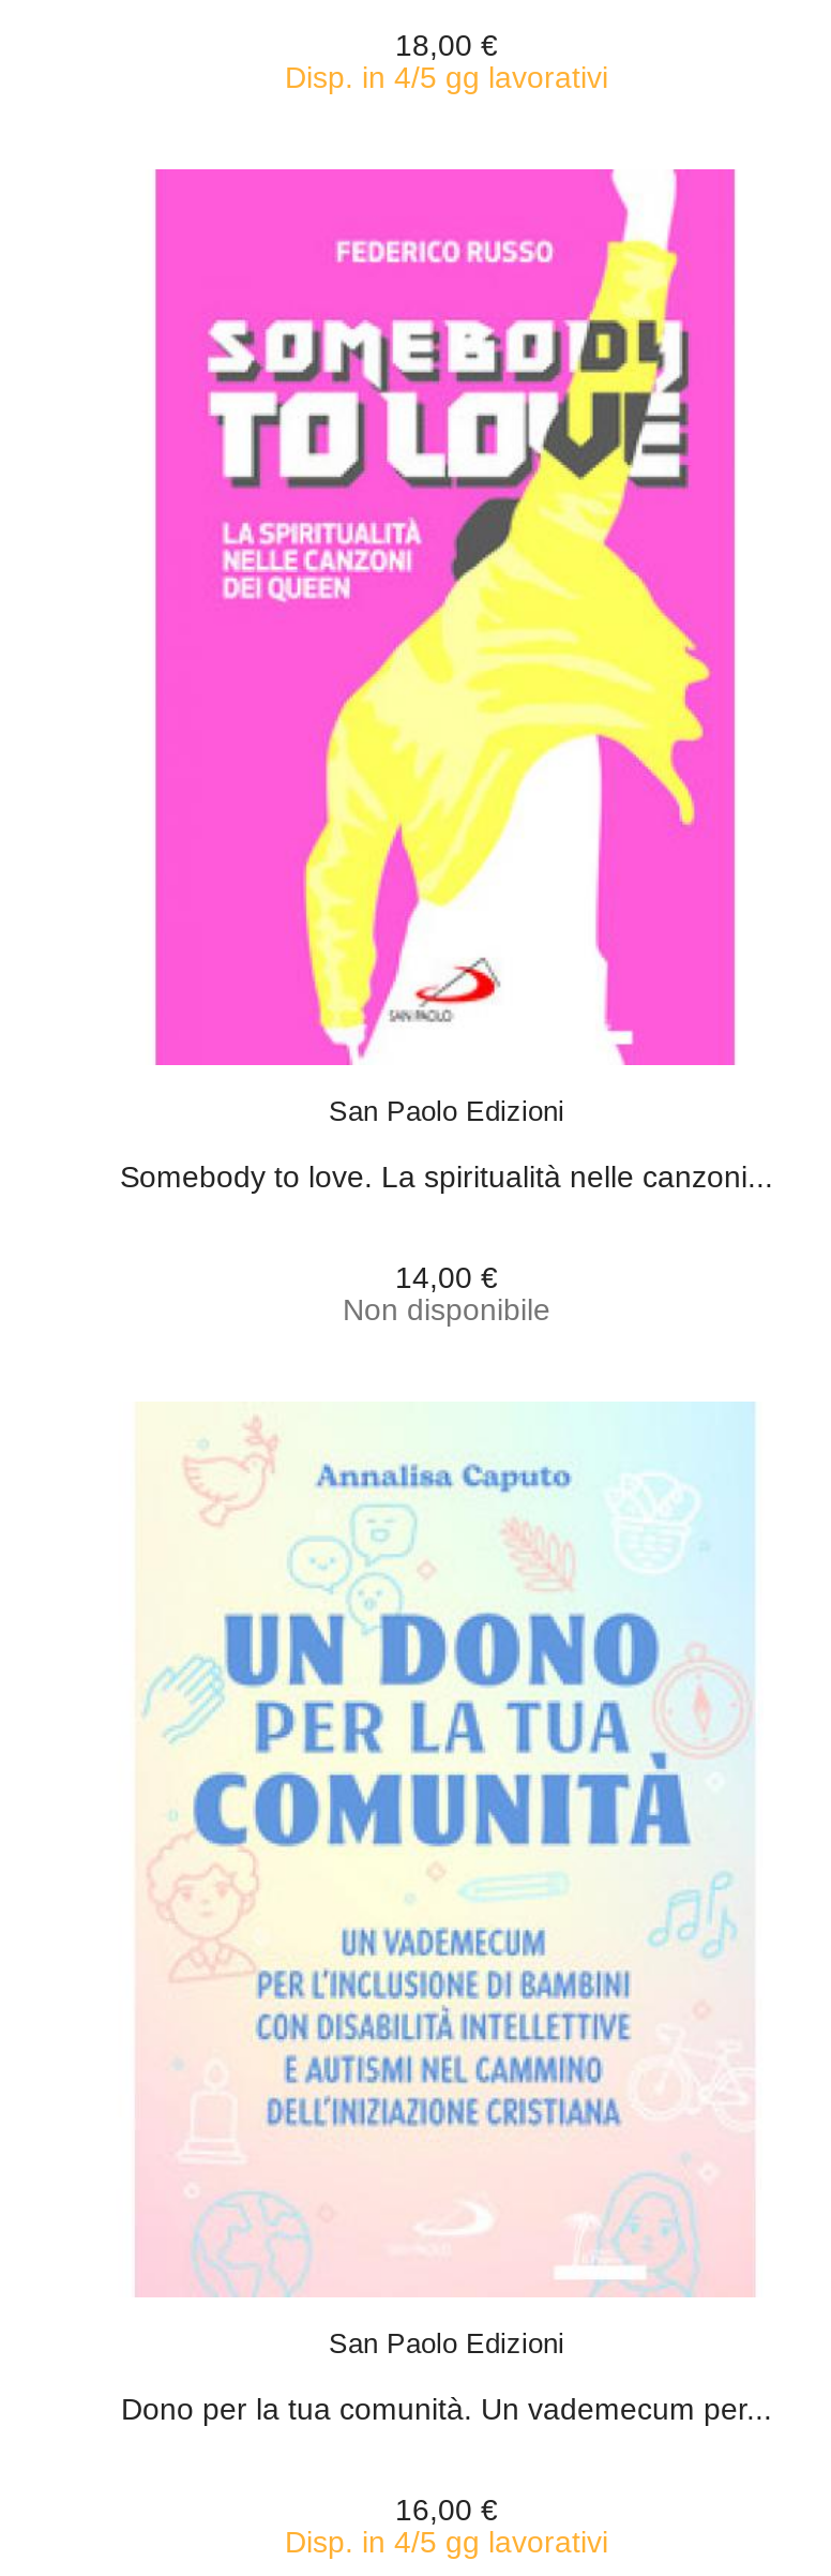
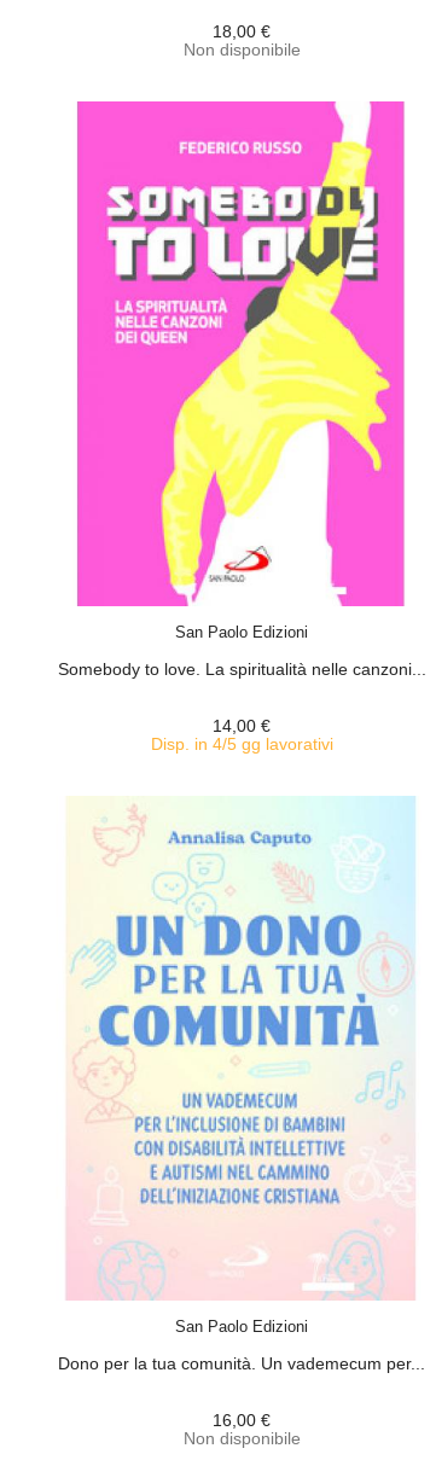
- Disp. in 4/5 gg lavorativi
+ Non disponibile

- Non disponibile
+ Disp. in 4/5 gg lavorativi

- Disp. in 4/5 gg lavorativi
+ Non disponibile
